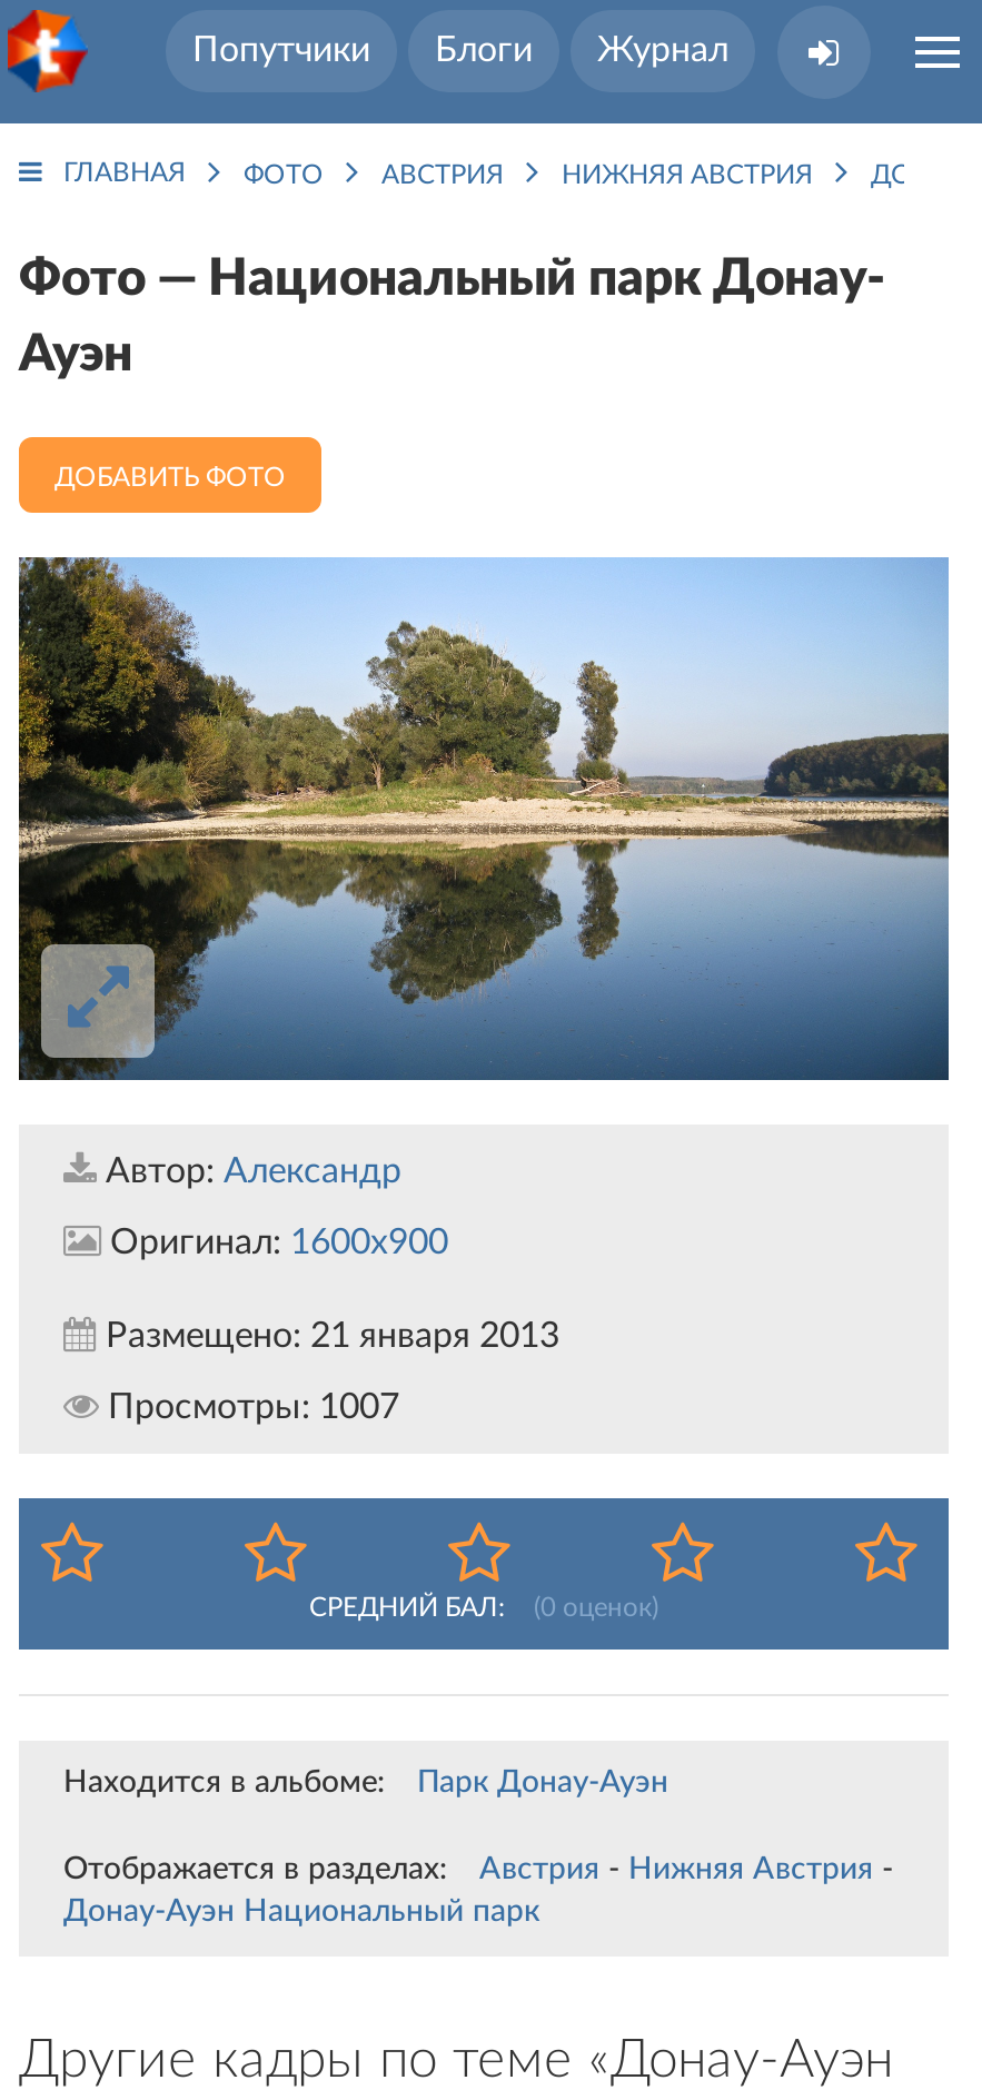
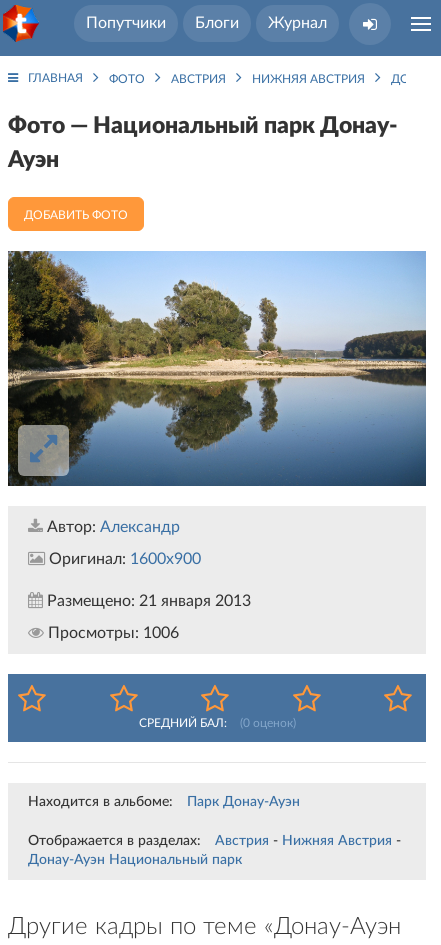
- Просмотры: 1007
+ Просмотры: 1006
